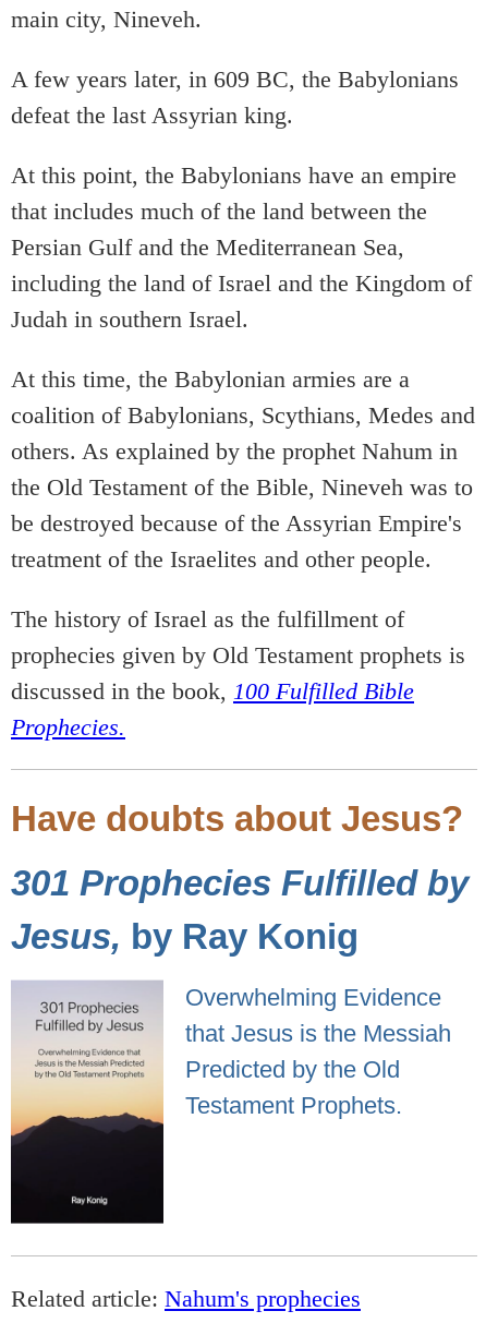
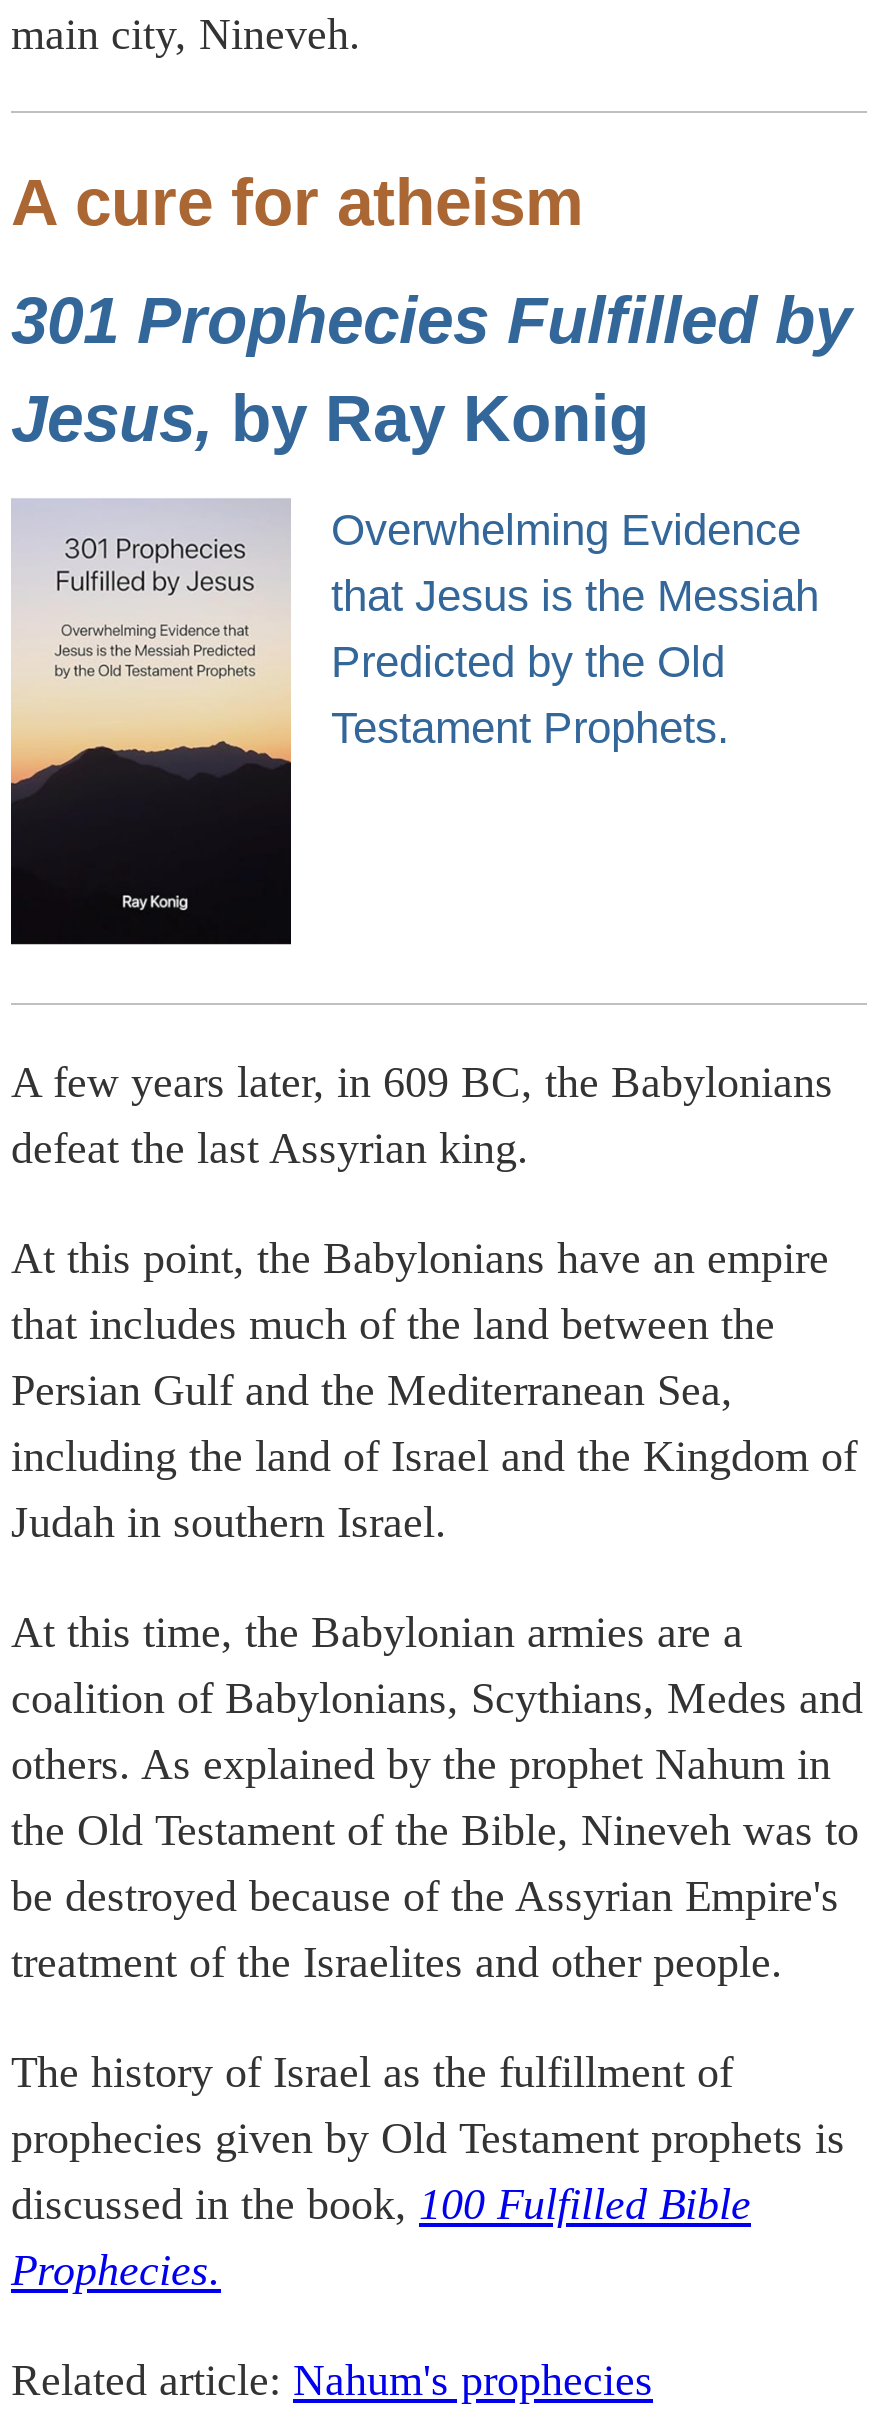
+ A cure for atheism

moved down: A few years later, in 609 BC, the Babylonians | defeat the last Assyrian king. | At this point, the Babylonians have an empire | ... | discussed in the book, 100 Fulfilled Bible | Prophecies.

- Have doubts about Jesus?

moved up: [image] | 301 Prophecies Fulfilled by | Jesus, by Ray Konig | Overwhelming Evidence | that Jesus is the Messiah | Predicted by the Old | Testament Prophets.
